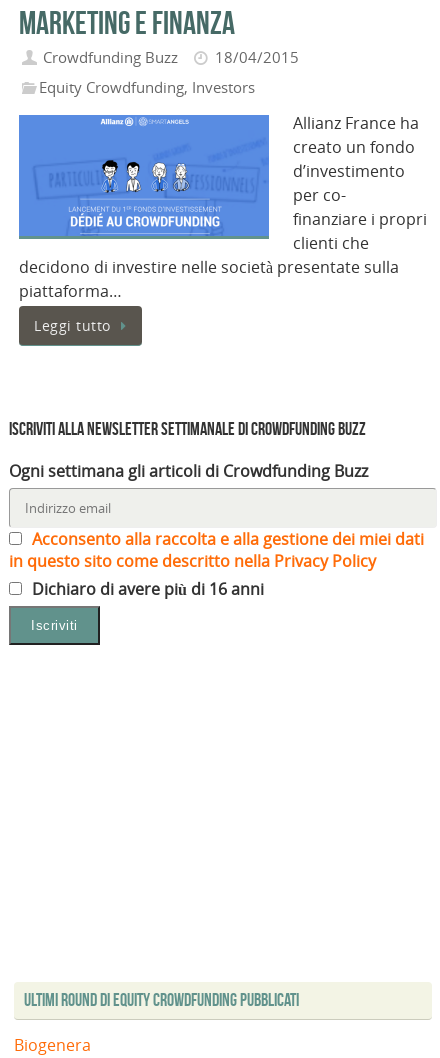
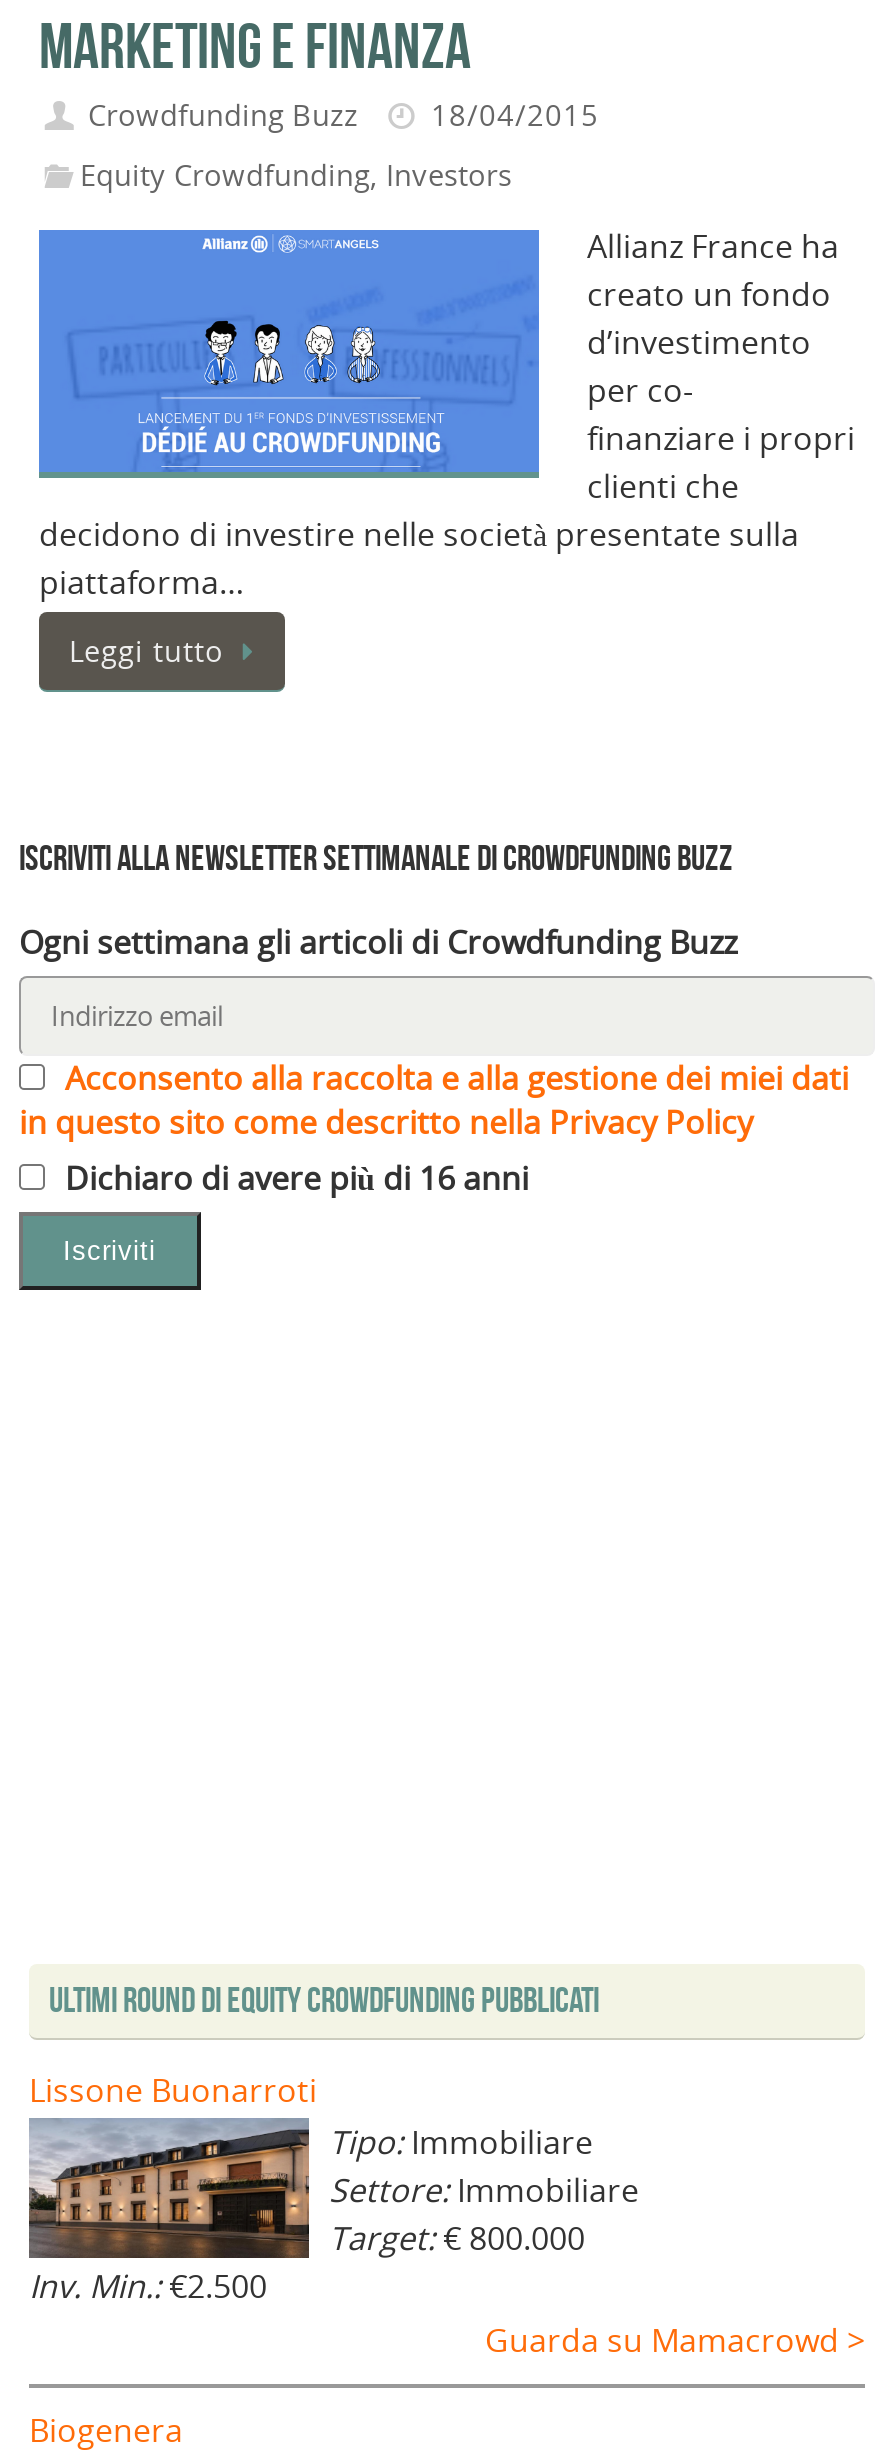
+ [image]
+ Lissone Buonarroti
+ Tipo: Immobiliare
+ Settore: Immobiliare
+ Target:€ 800.000
+ Inv. Min.:€2.500
+ Guarda su Mamacrowd >
